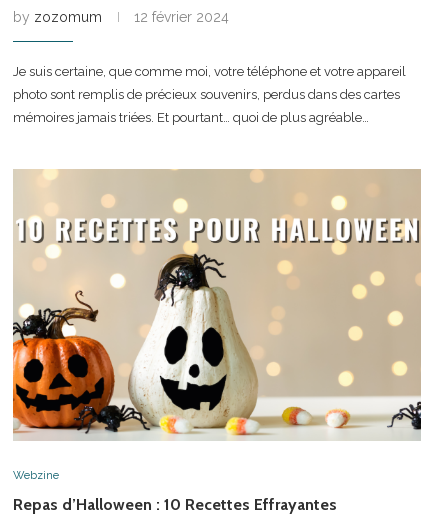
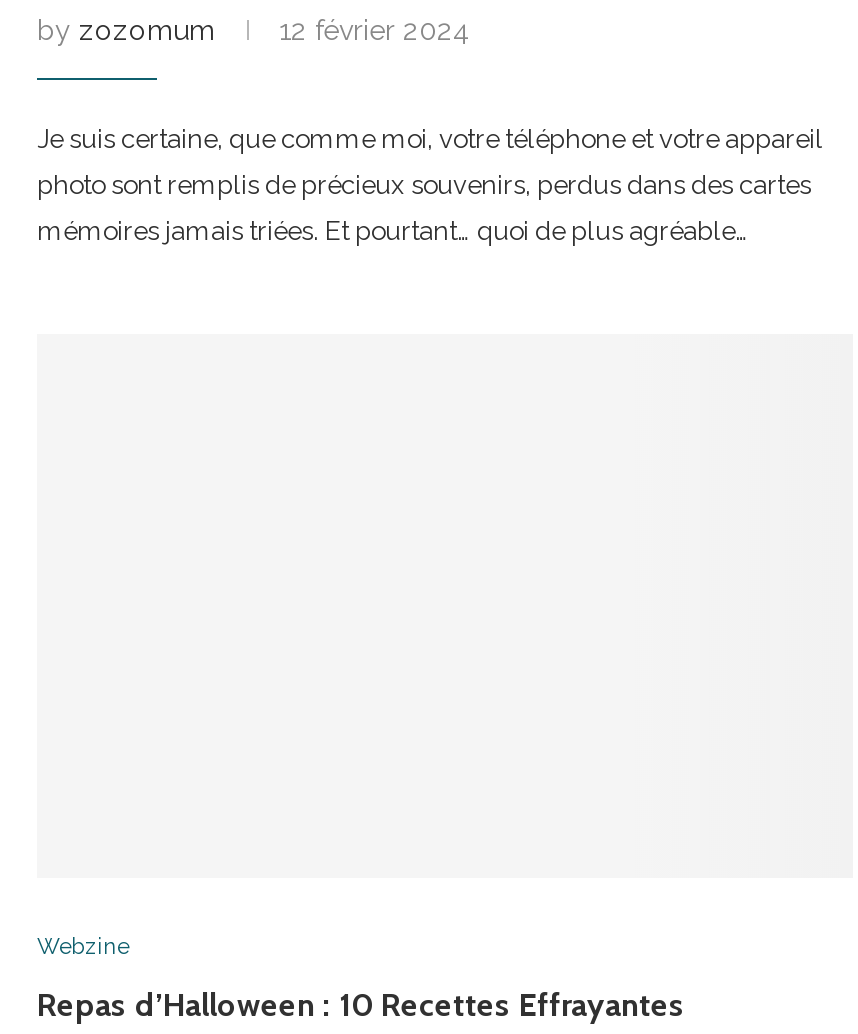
- [image]
